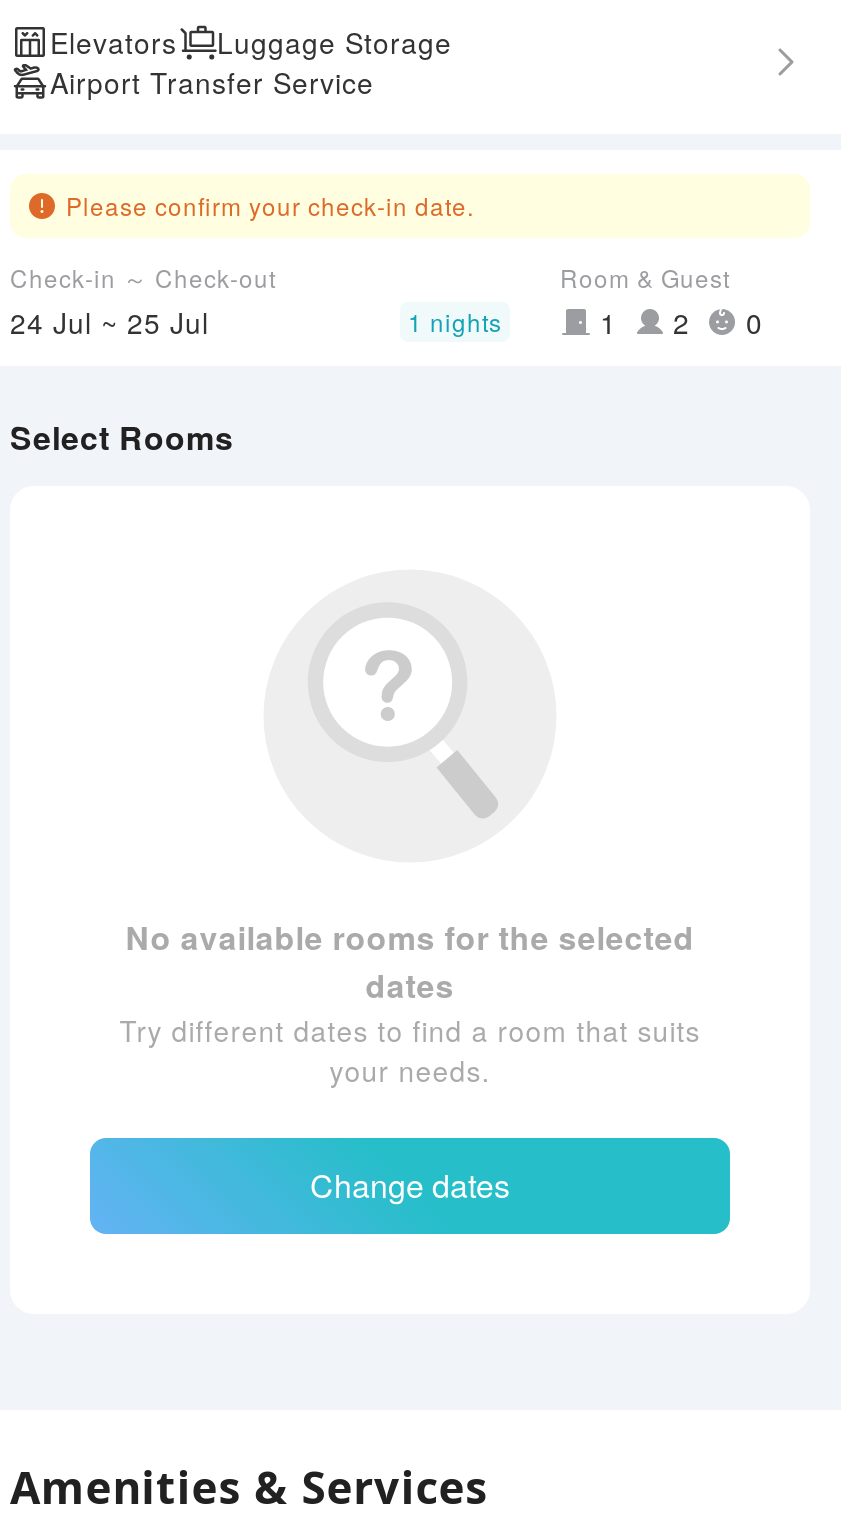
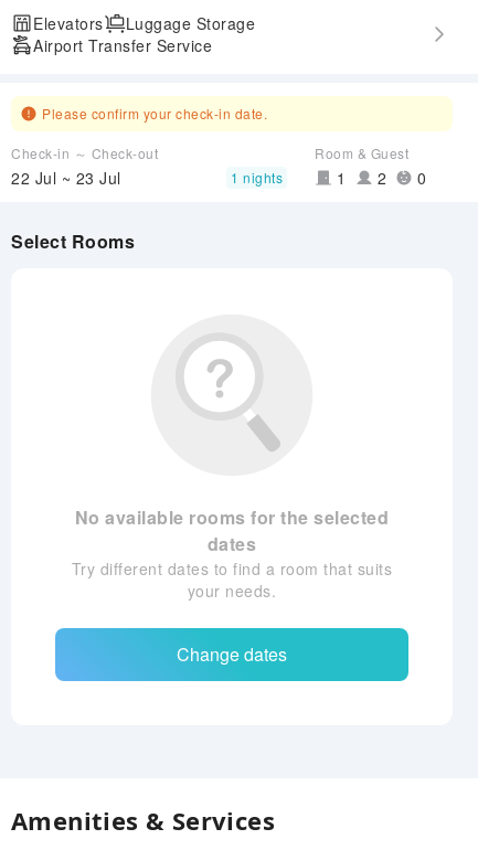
- 24 Jul ~ 25 Jul
+ 22 Jul ~ 23 Jul
